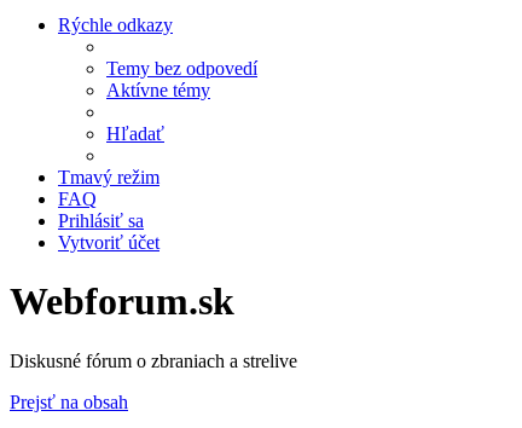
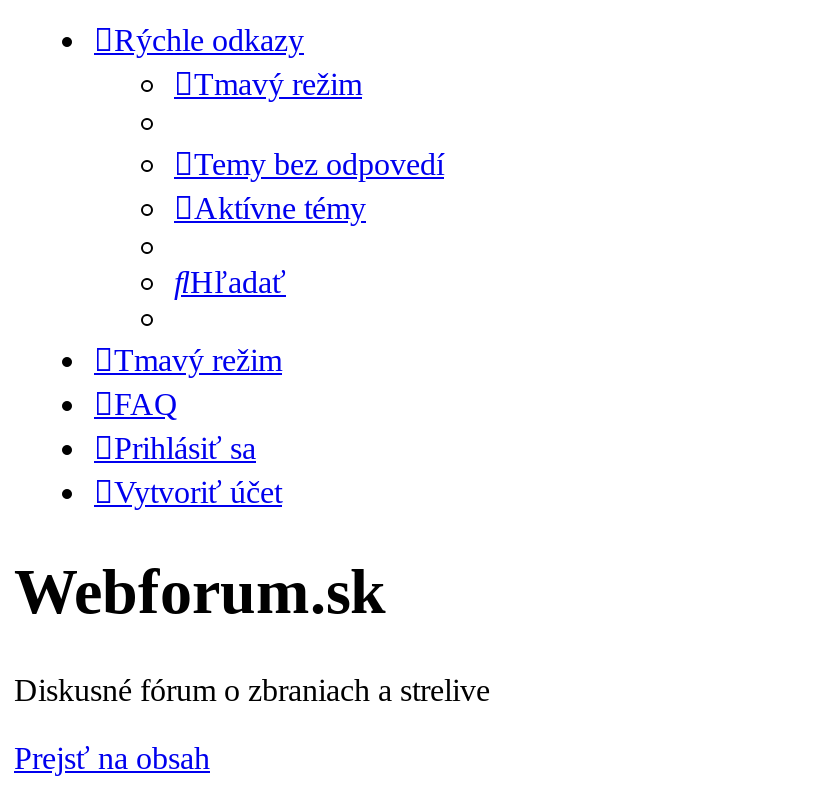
+ Tmavý režim
